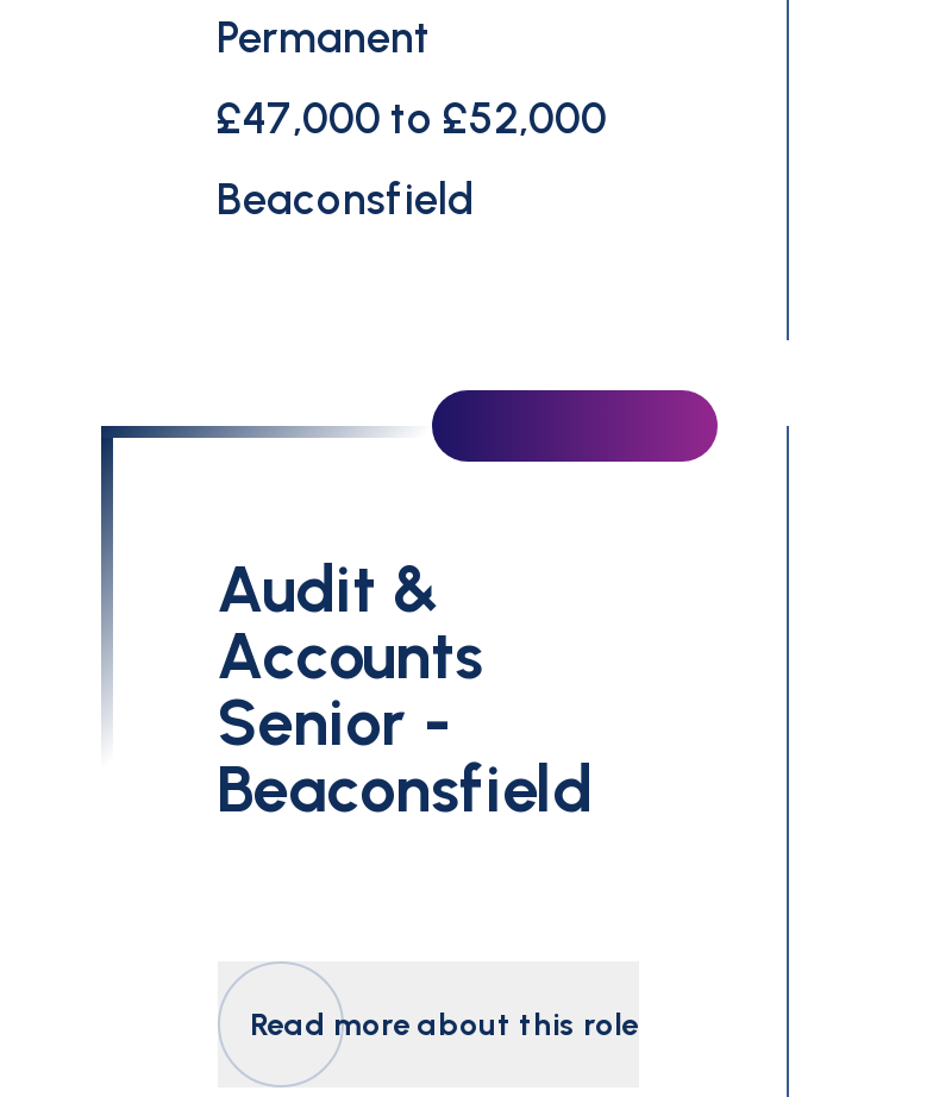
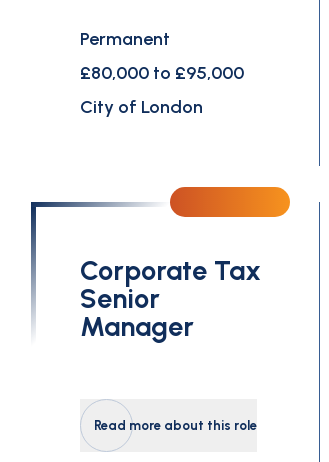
- £47,000 to £52,000
+ £80,000 to £95,000

- Beaconsfield
+ City of London

- [image]
- Audit &
- Accounts
- Senior -
- Beaconsfield
+ [image]
+ Corporate Tax
+ Senior
+ Manager
